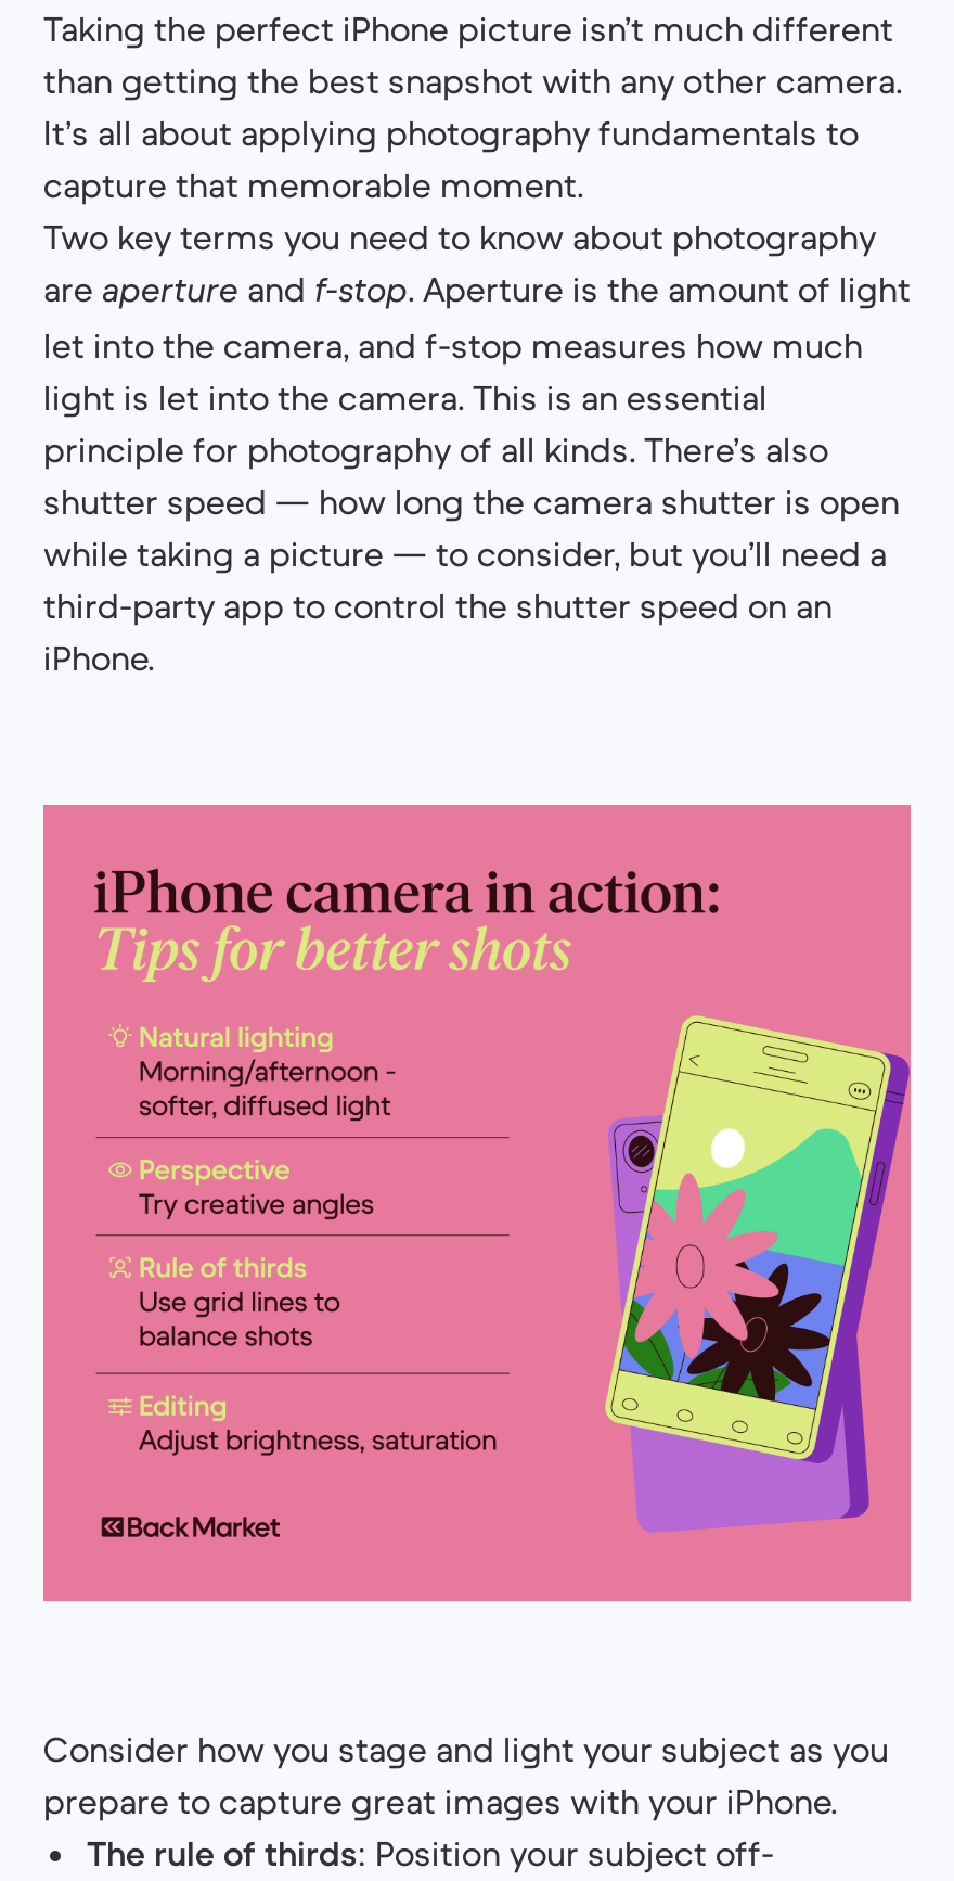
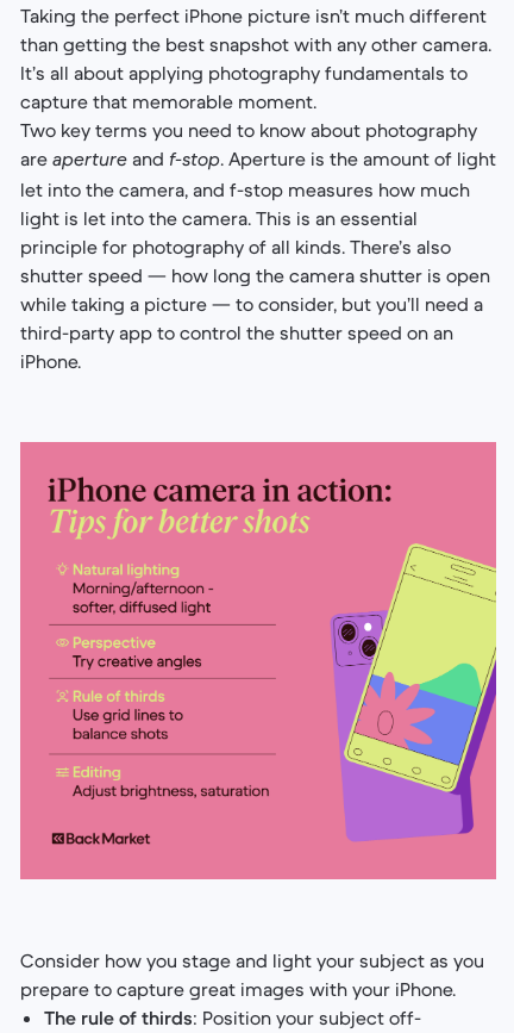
- [image]
+ [image]
